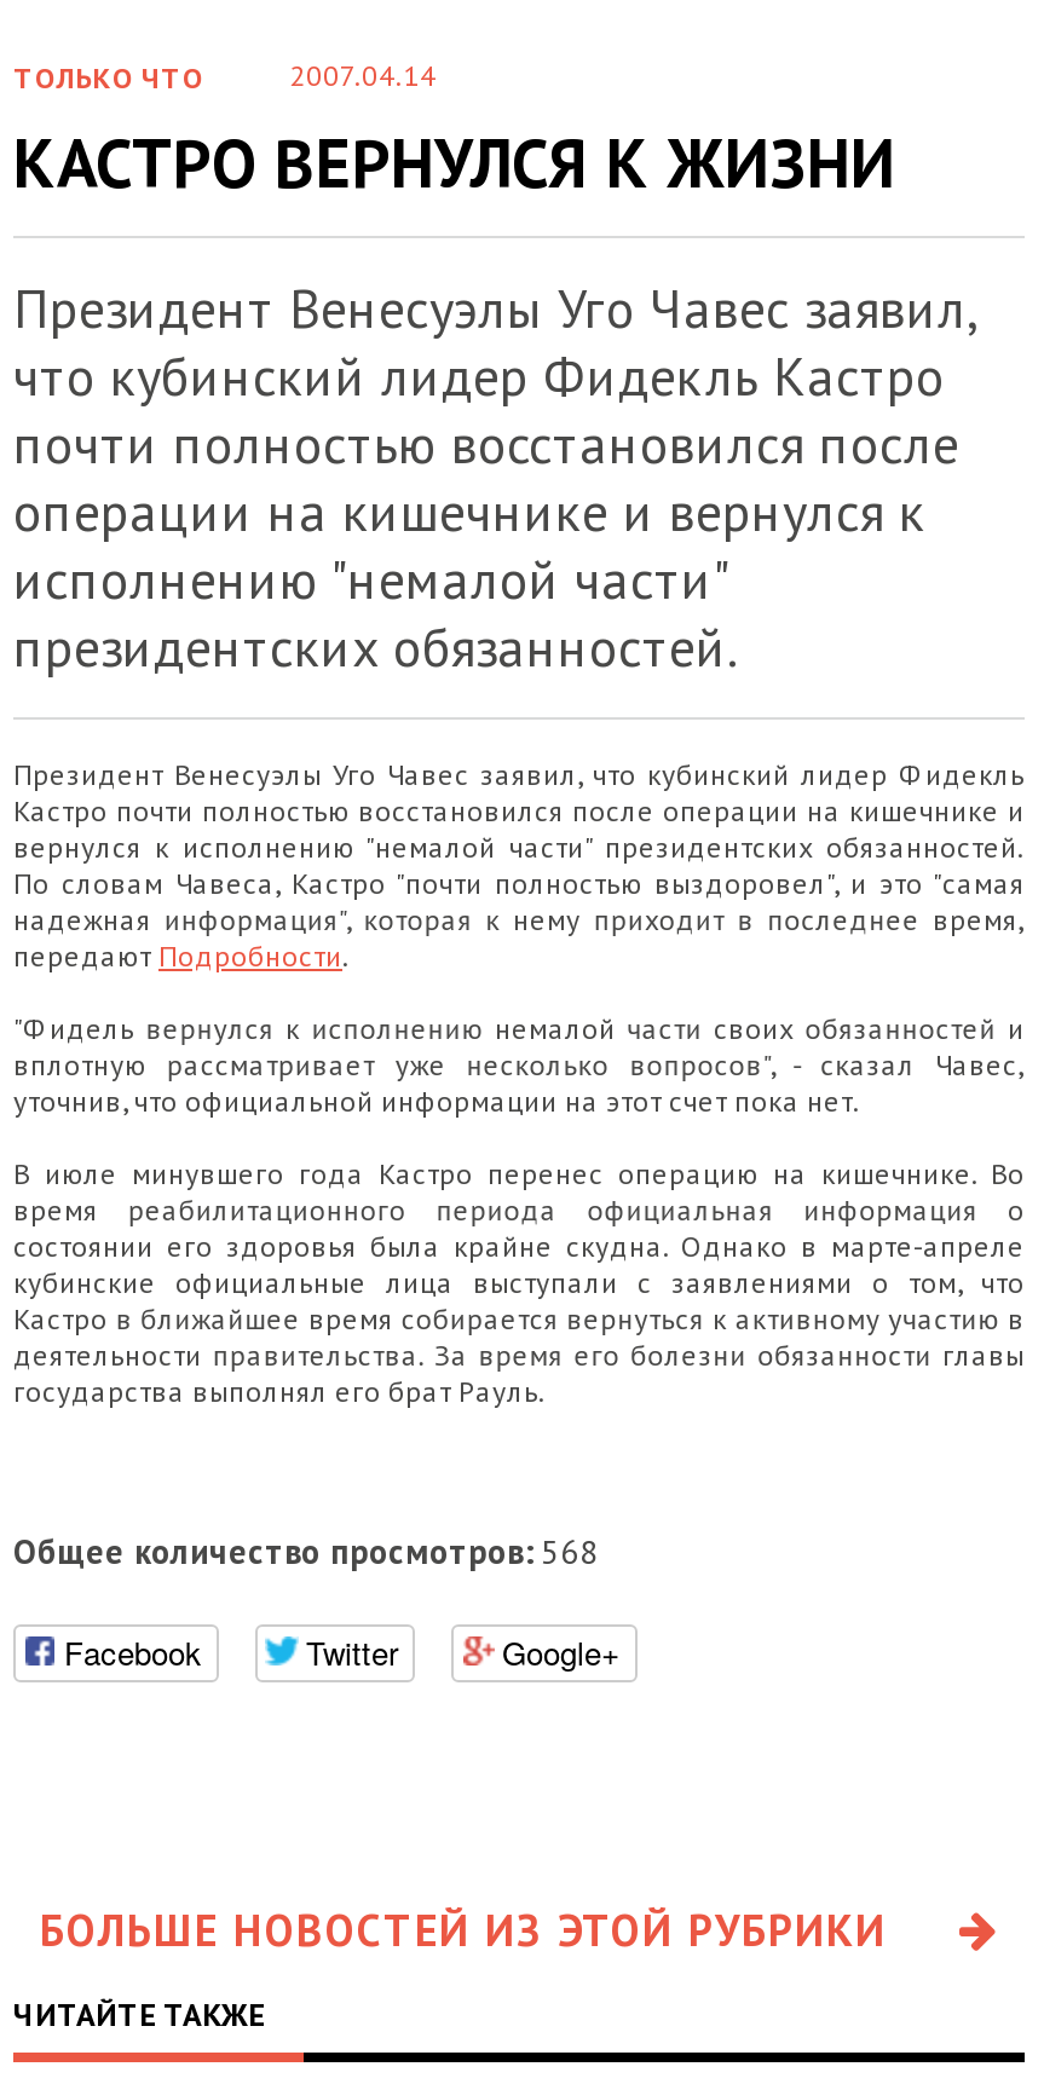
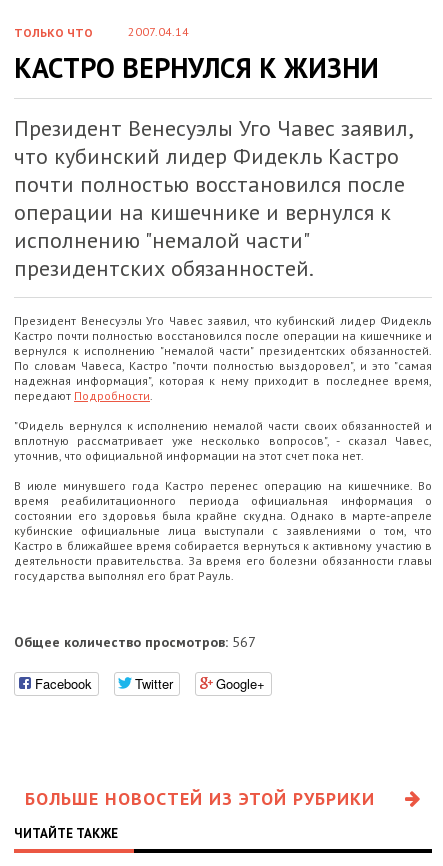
- Общее количество просмотров: 568
+ Общее количество просмотров: 567
